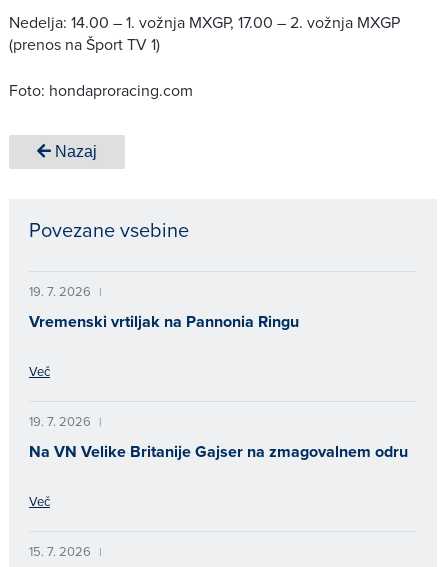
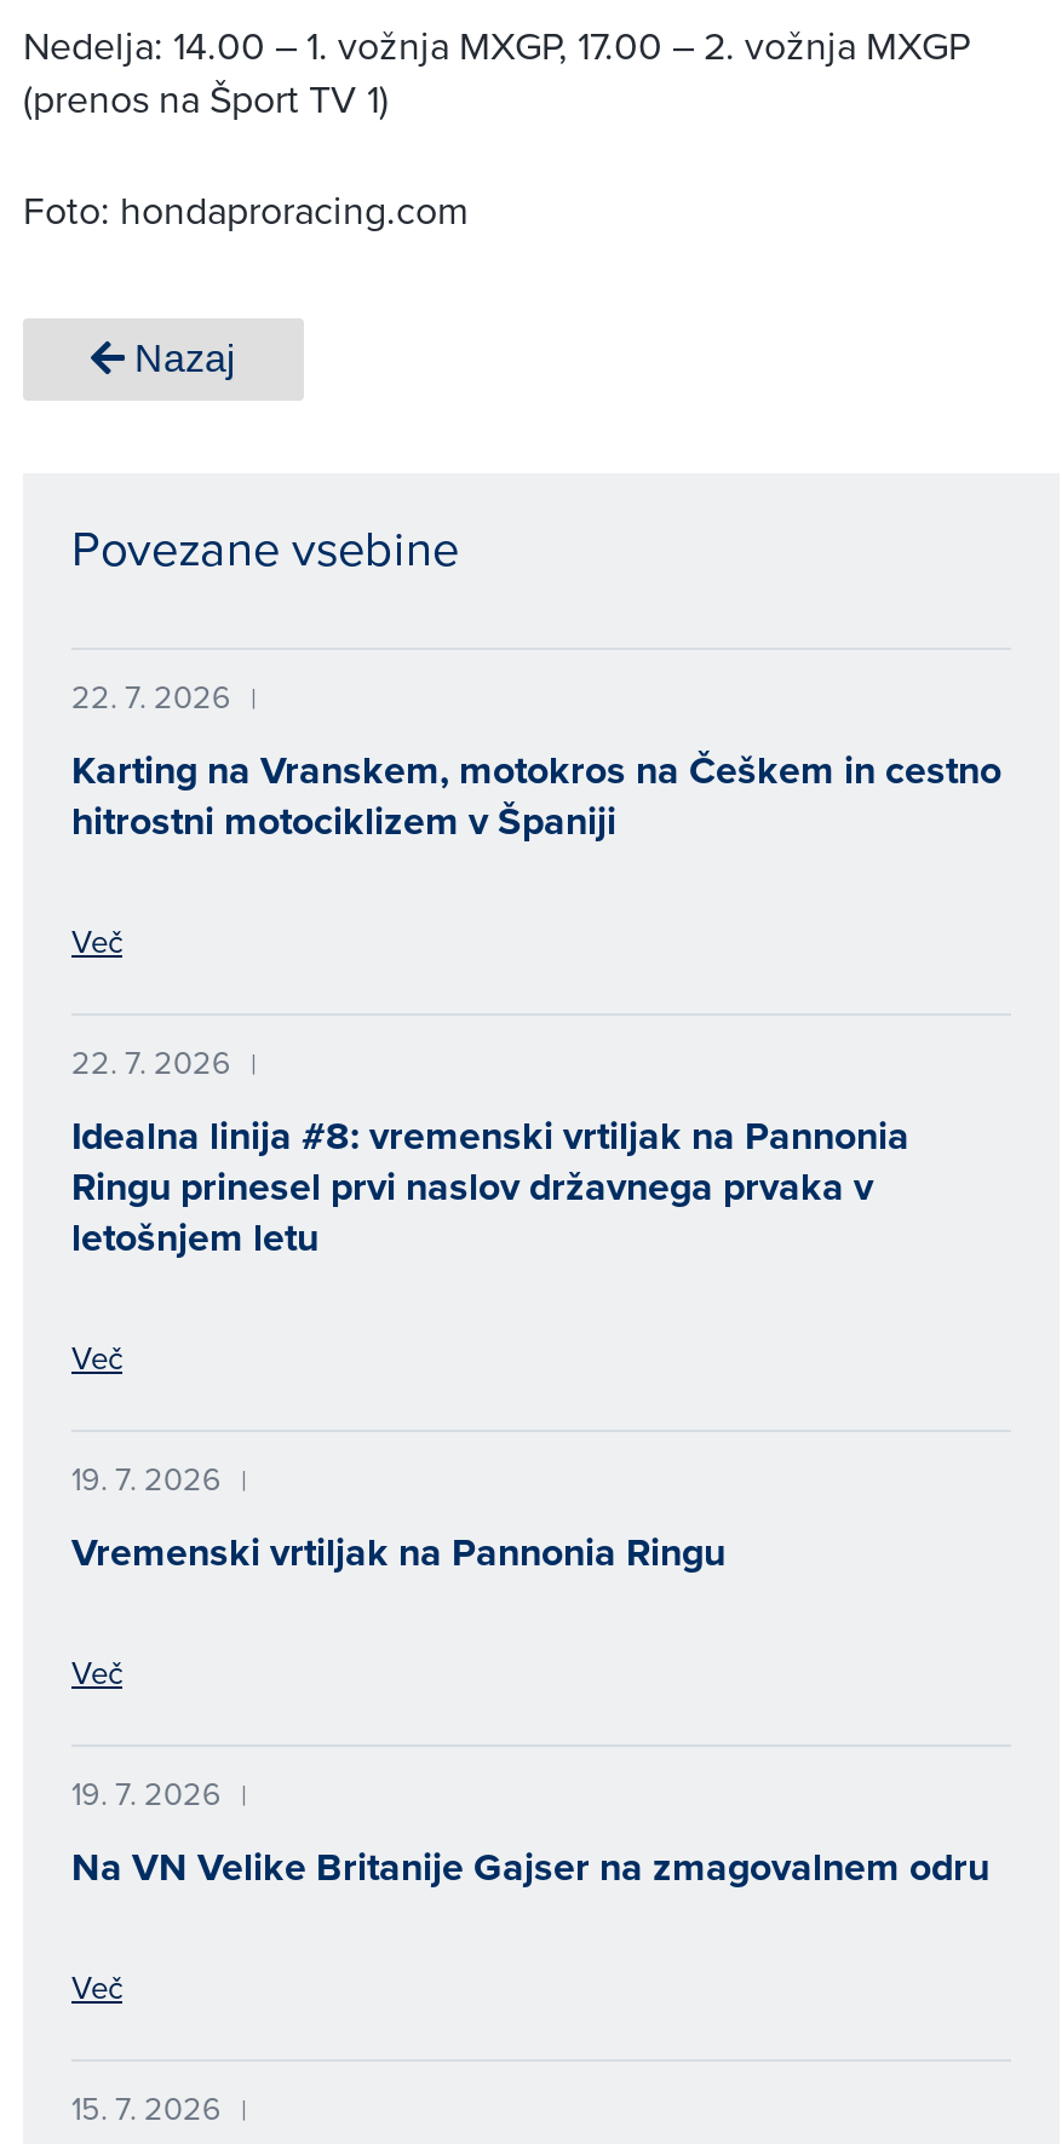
+ 22. 7. 2026
+ Karting na Vranskem, motokros na Češkem in cestno
+ hitrostni motociklizem v Španiji
+ Več
+ 22. 7. 2026
+ Idealna linija #8: vremenski vrtiljak na Pannonia
+ Ringu prinesel prvi naslov državnega prvaka v
+ letošnjem letu
+ Več
